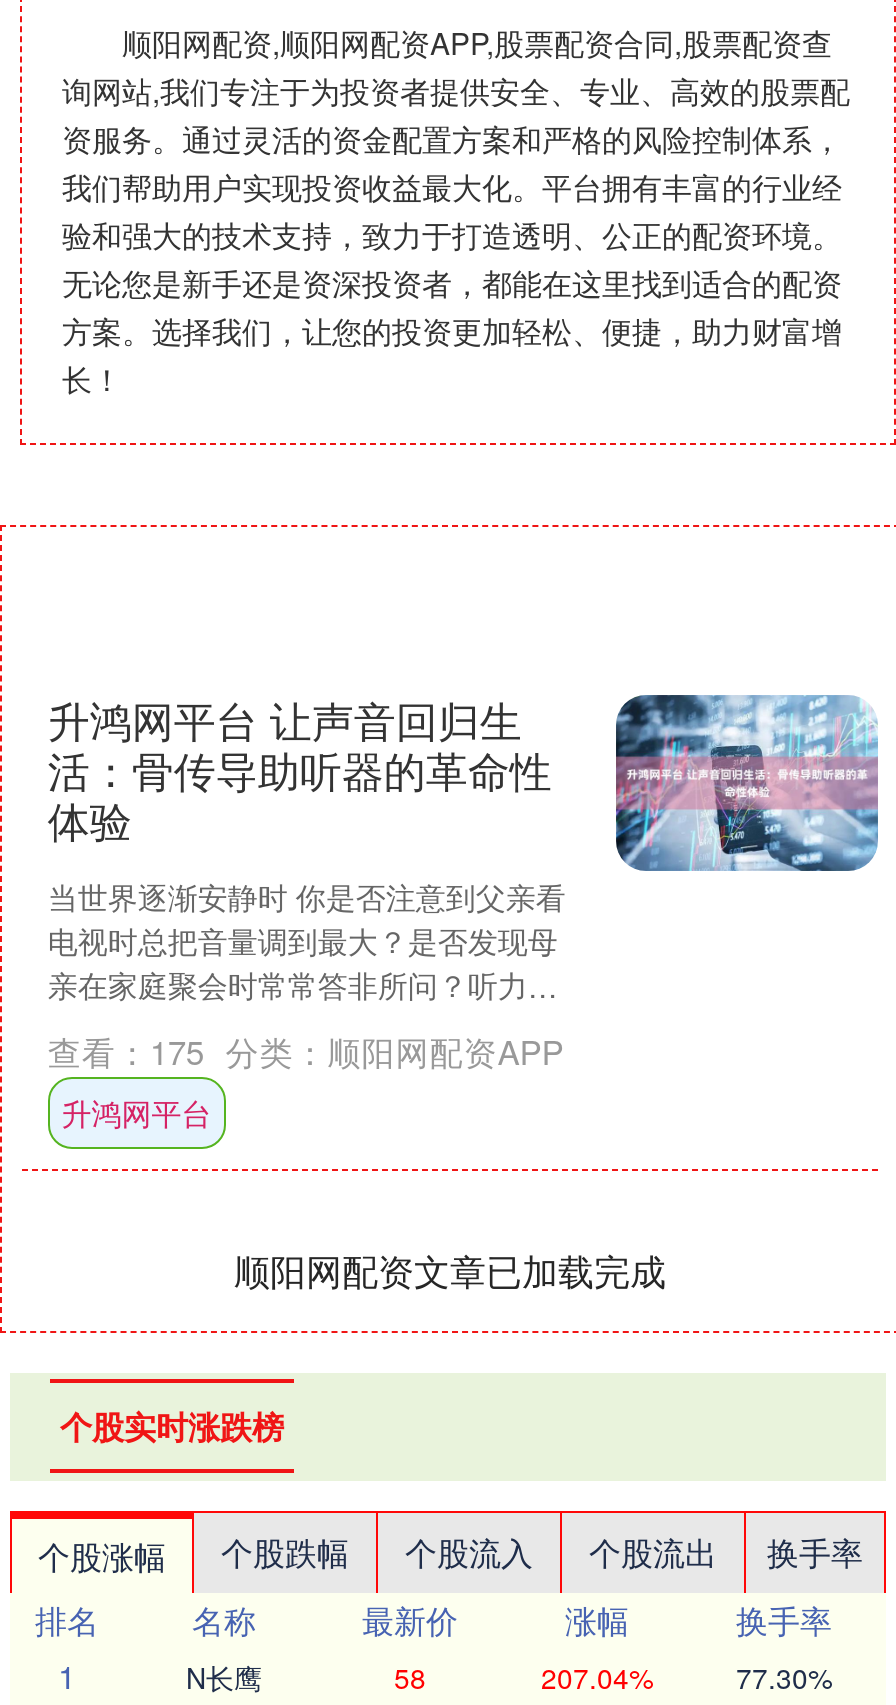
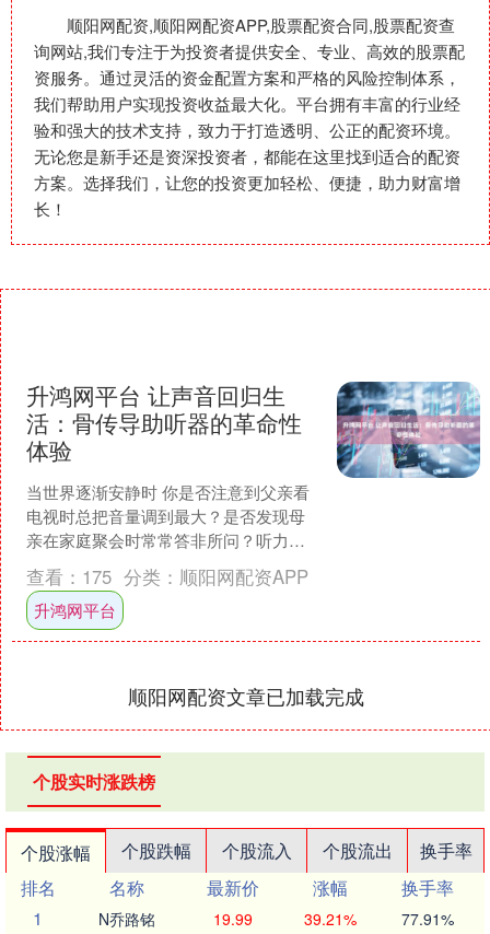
- N长鹰
- 58
- 207.04%
- 77.30%
+ N乔路铭
+ 19.99
+ 39.21%
+ 77.91%
